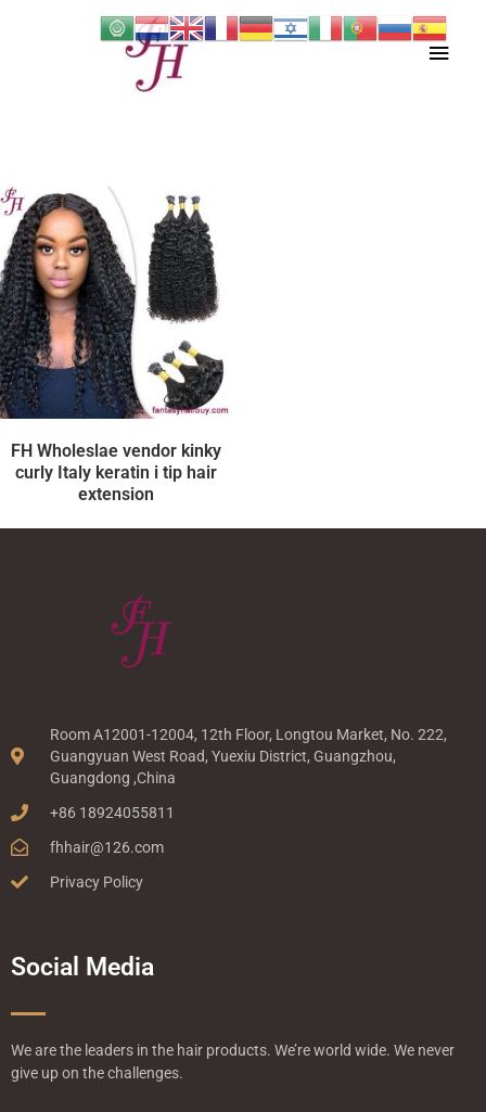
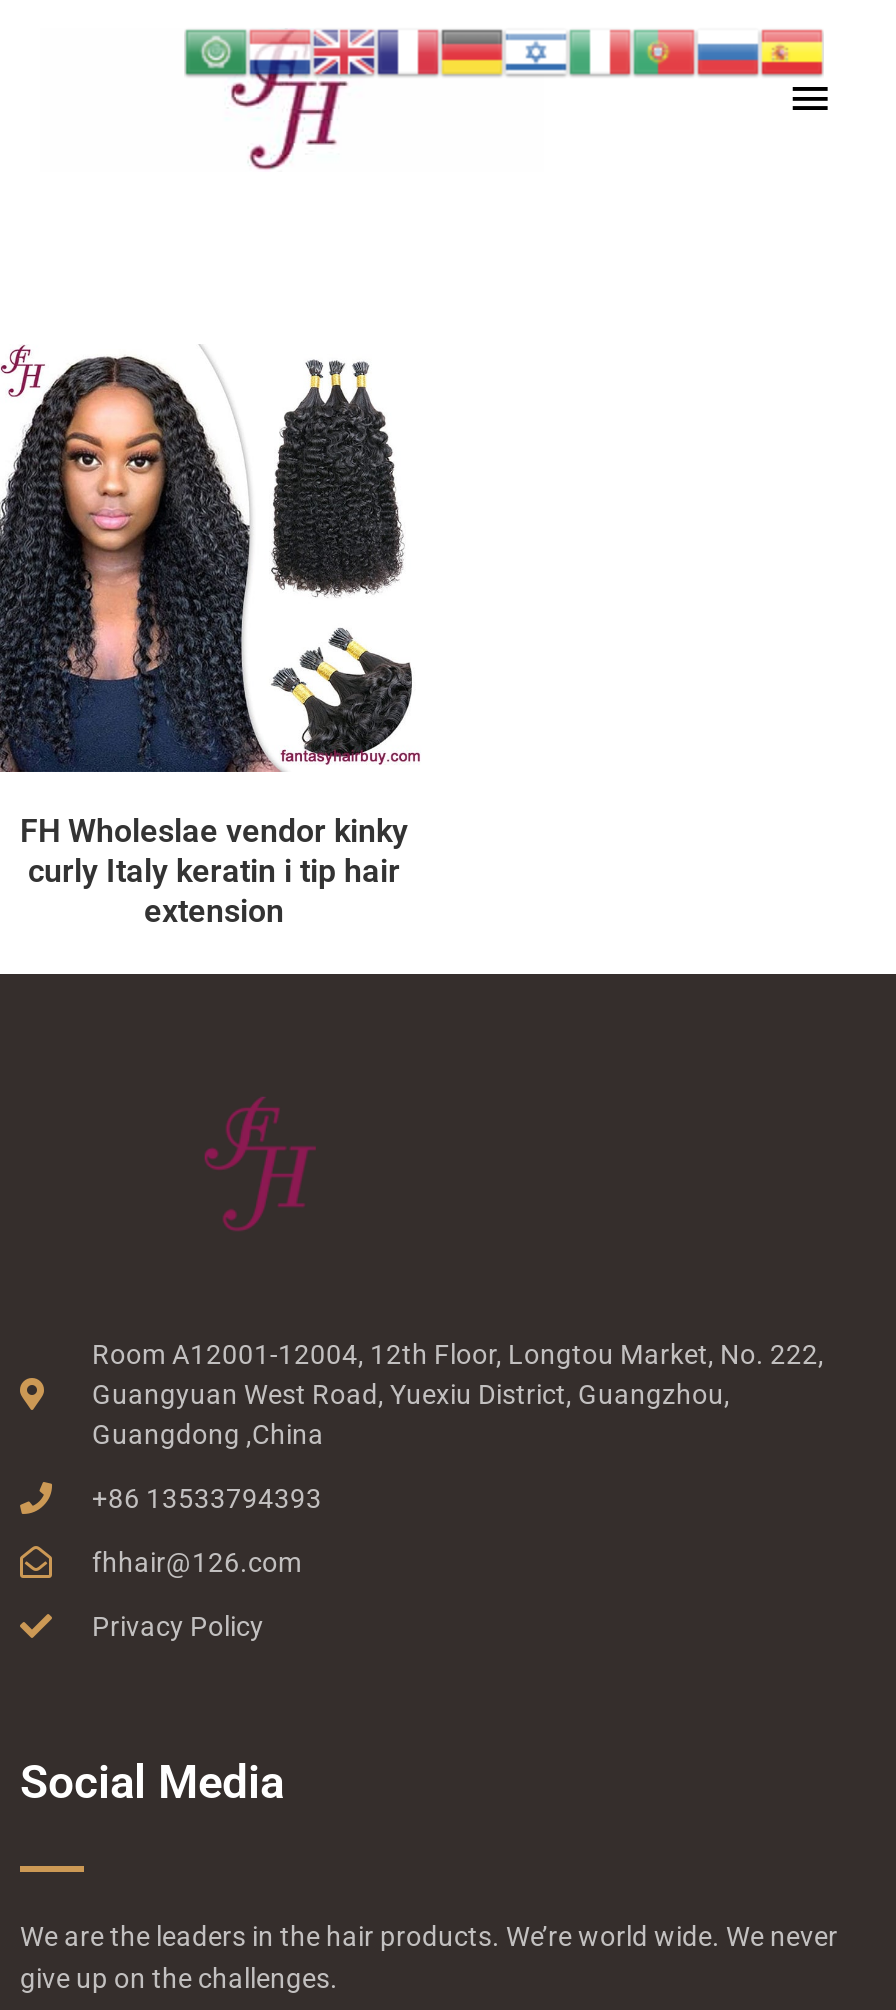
- +86 18924055811
+ +86 13533794393
